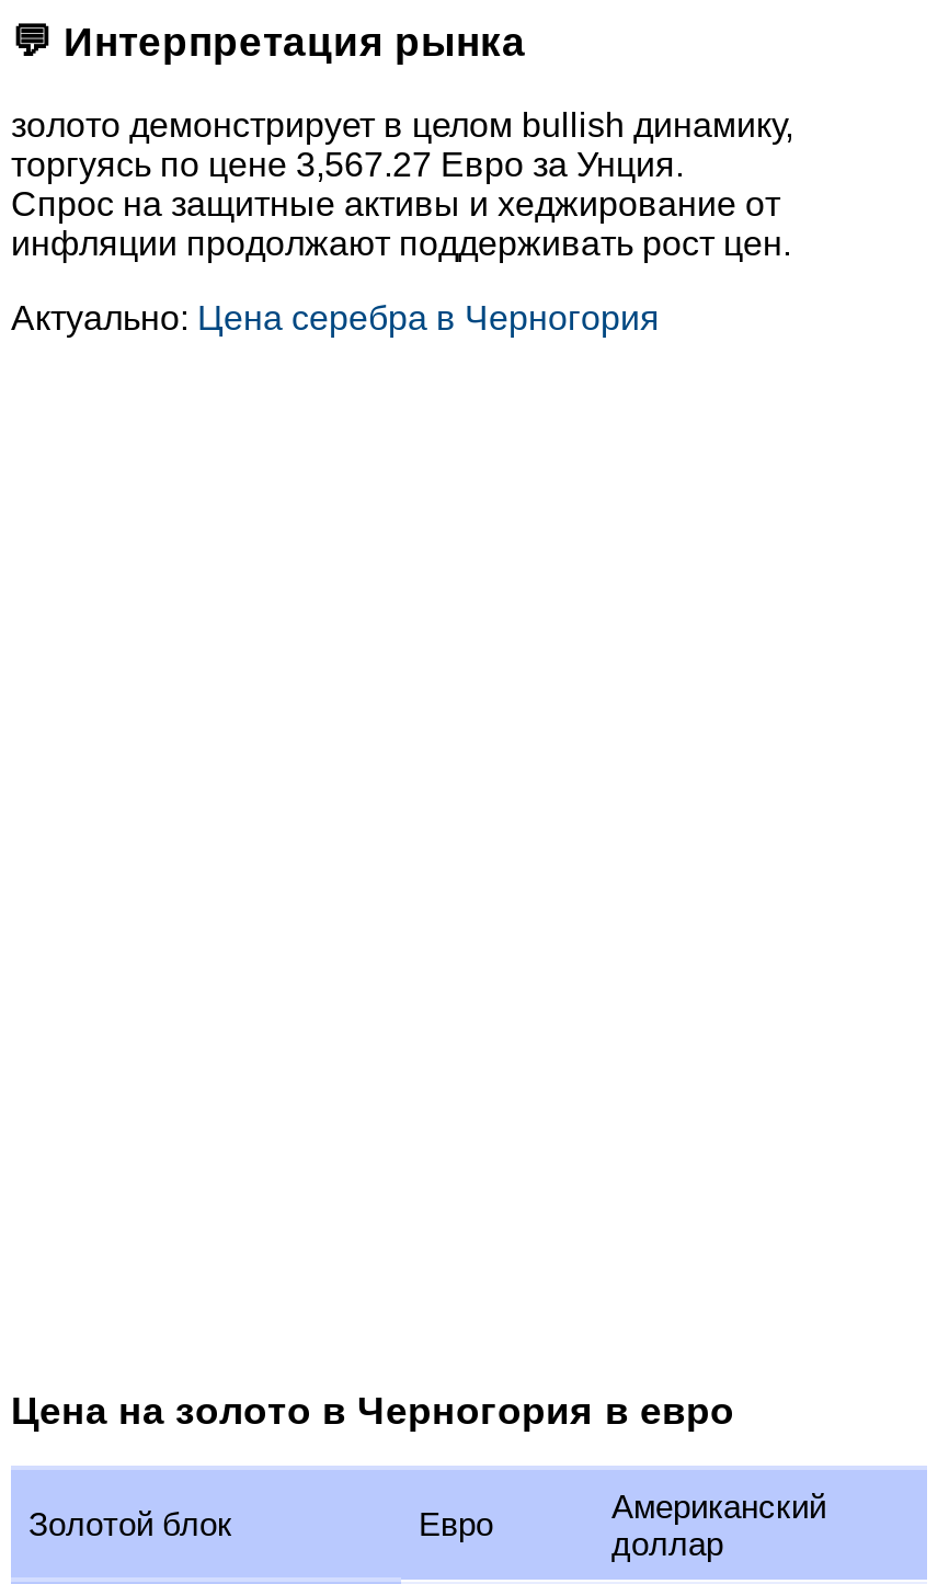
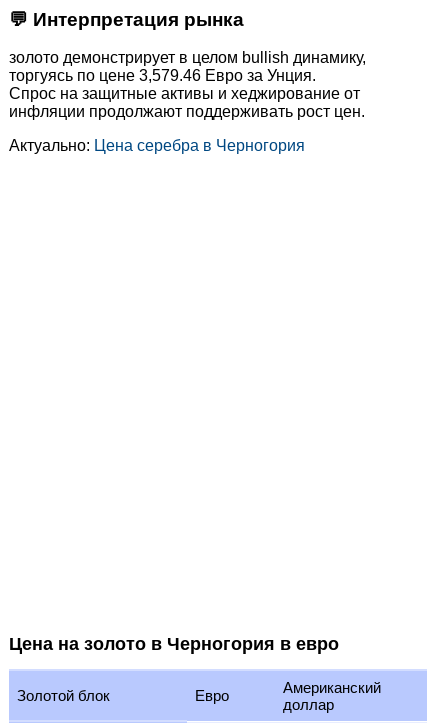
- торгуясь по цене 3,567.27 Евро за Унция.
+ торгуясь по цене 3,579.46 Евро за Унция.
